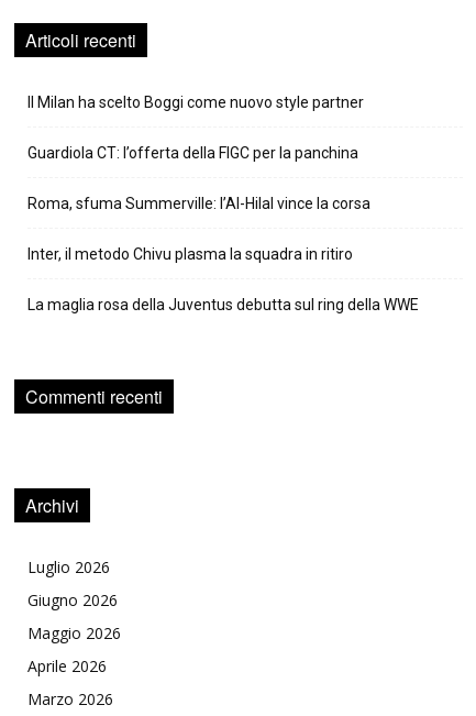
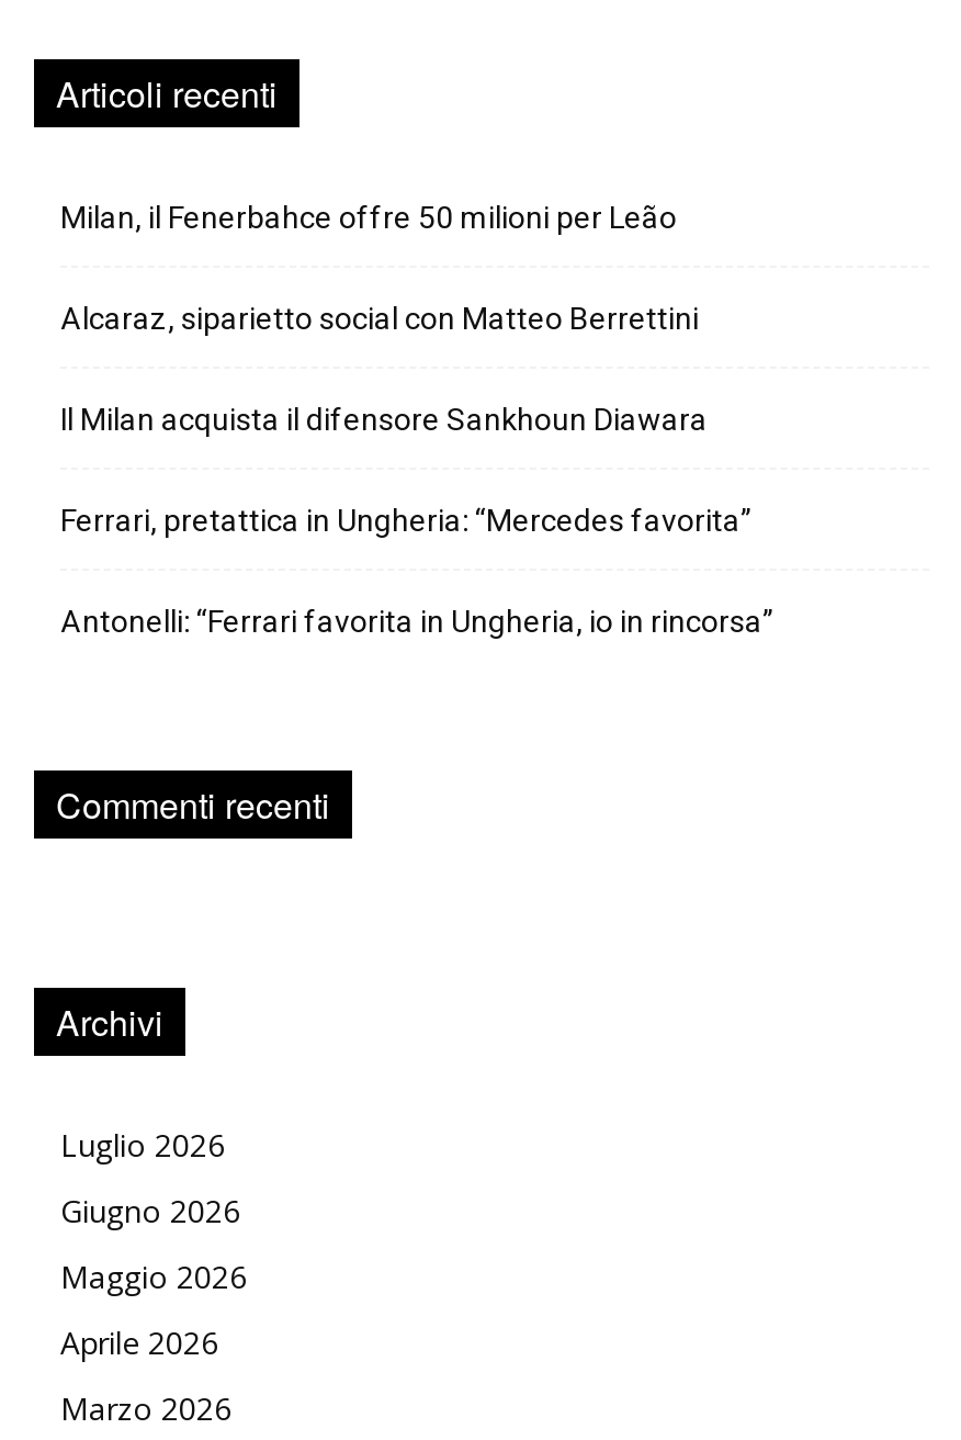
- Il Milan ha scelto Boggi come nuovo style partner
+ Milan, il Fenerbahce offre 50 milioni per Leão

- Guardiola CT: l’offerta della FIGC per la panchina
+ Alcaraz, siparietto social con Matteo Berrettini

- Roma, sfuma Summerville: l’Al-Hilal vince la corsa
+ Il Milan acquista il difensore Sankhoun Diawara

- Inter, il metodo Chivu plasma la squadra in ritiro
+ Ferrari, pretattica in Ungheria: “Mercedes favorita”

- La maglia rosa della Juventus debutta sul ring della WWE
+ Antonelli: “Ferrari favorita in Ungheria, io in rincorsa”
